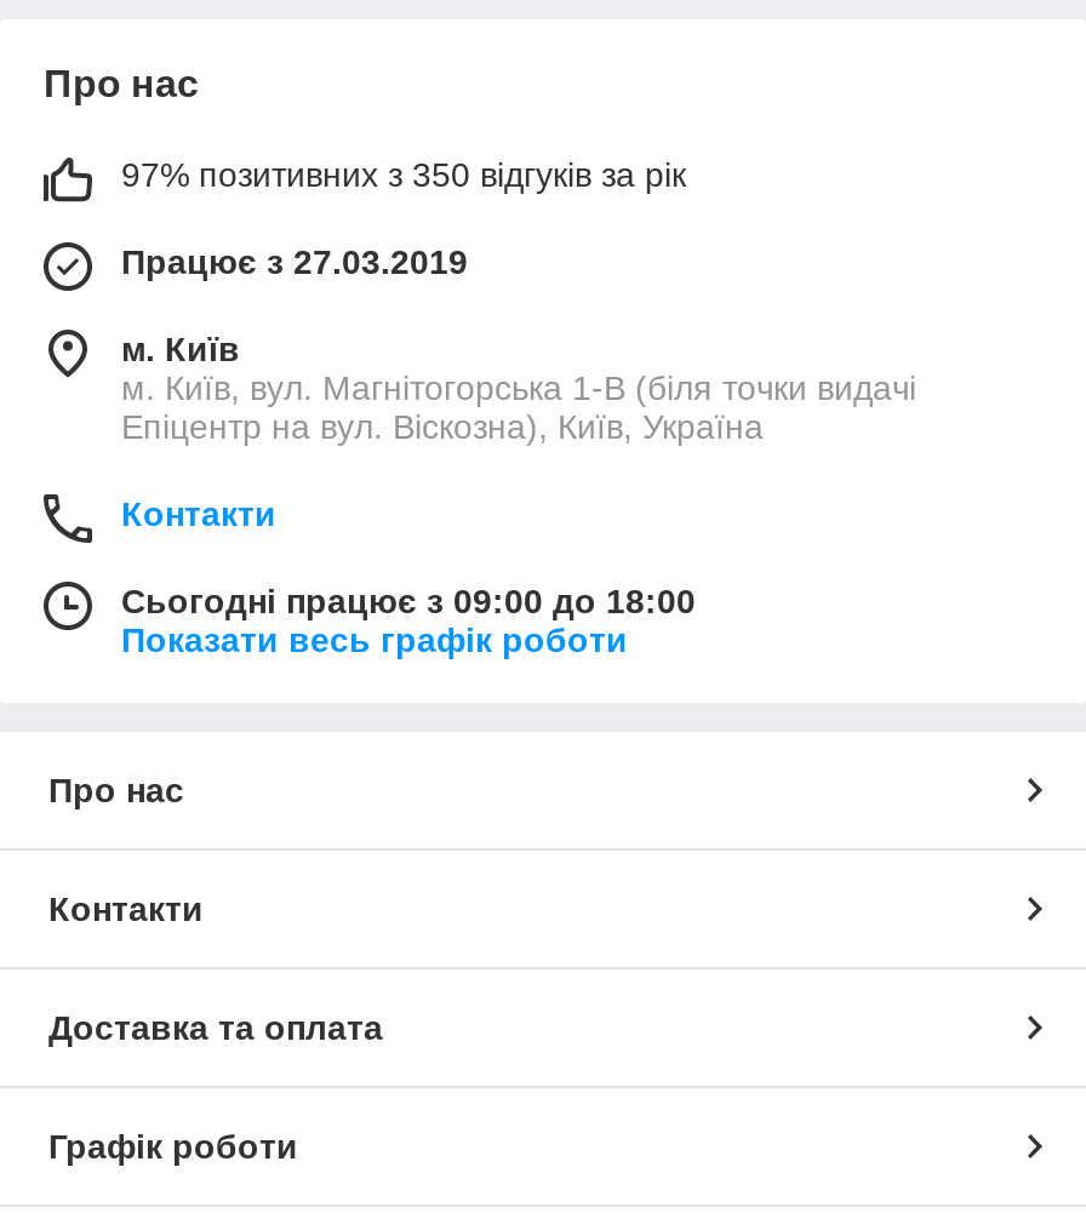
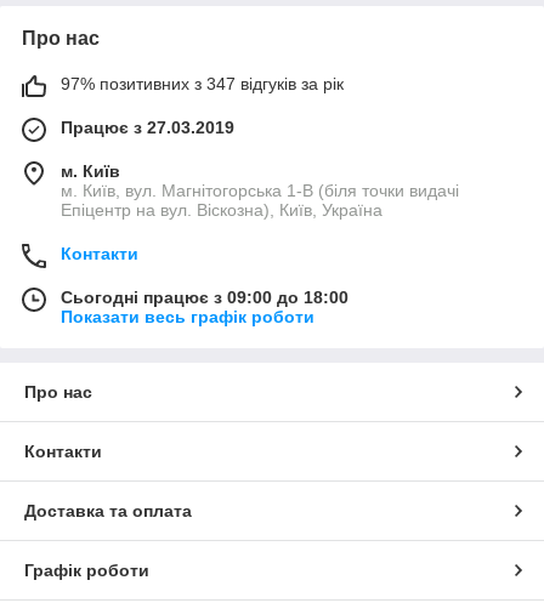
- 97% позитивних з 350 відгуків за рік
+ 97% позитивних з 347 відгуків за рік
